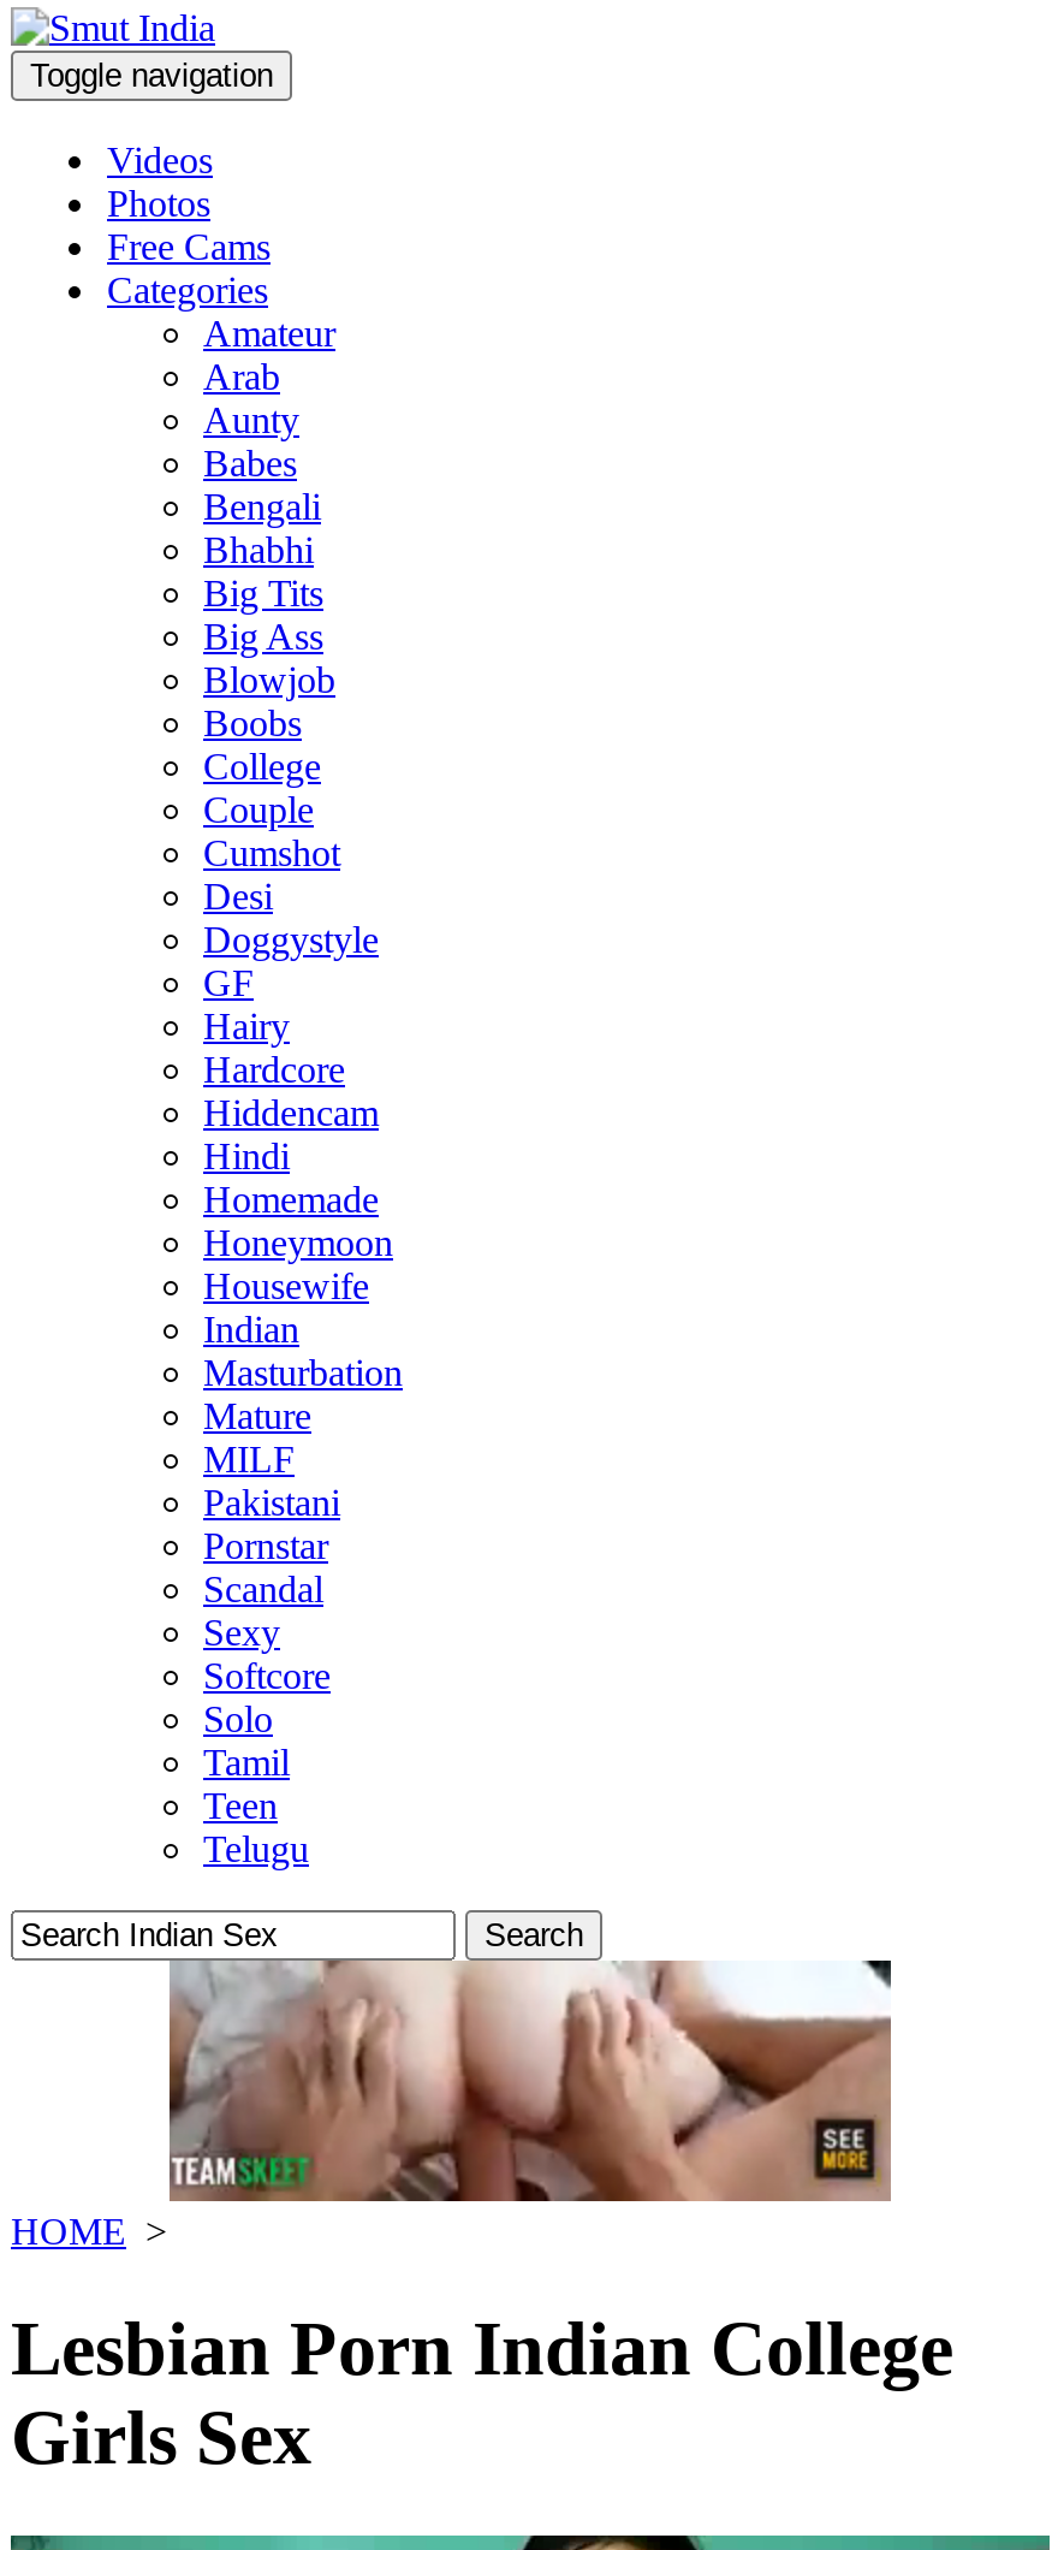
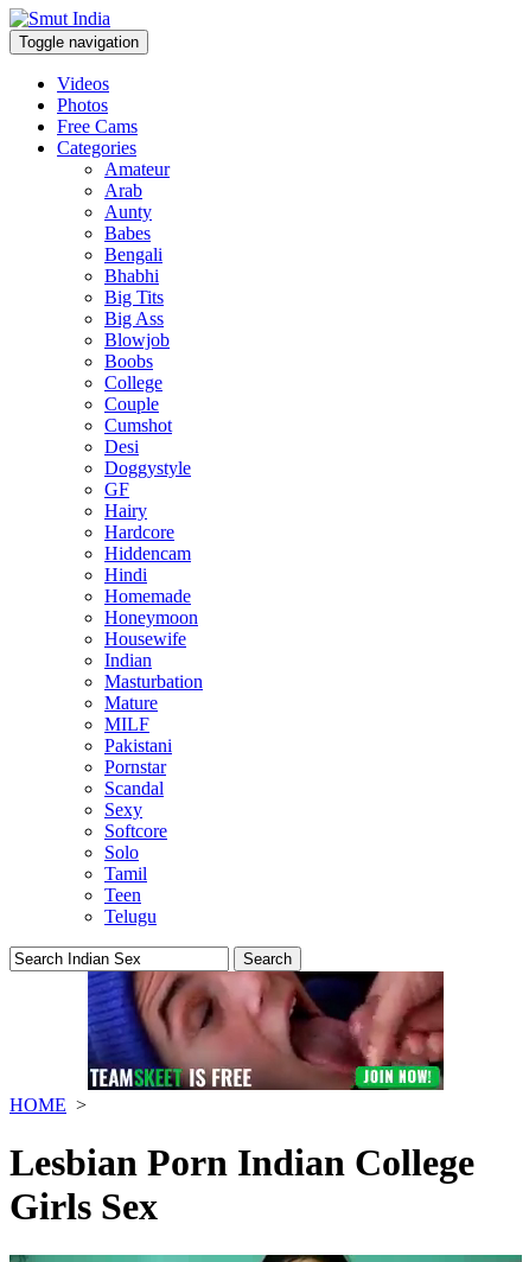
- [image]
+ [image]
